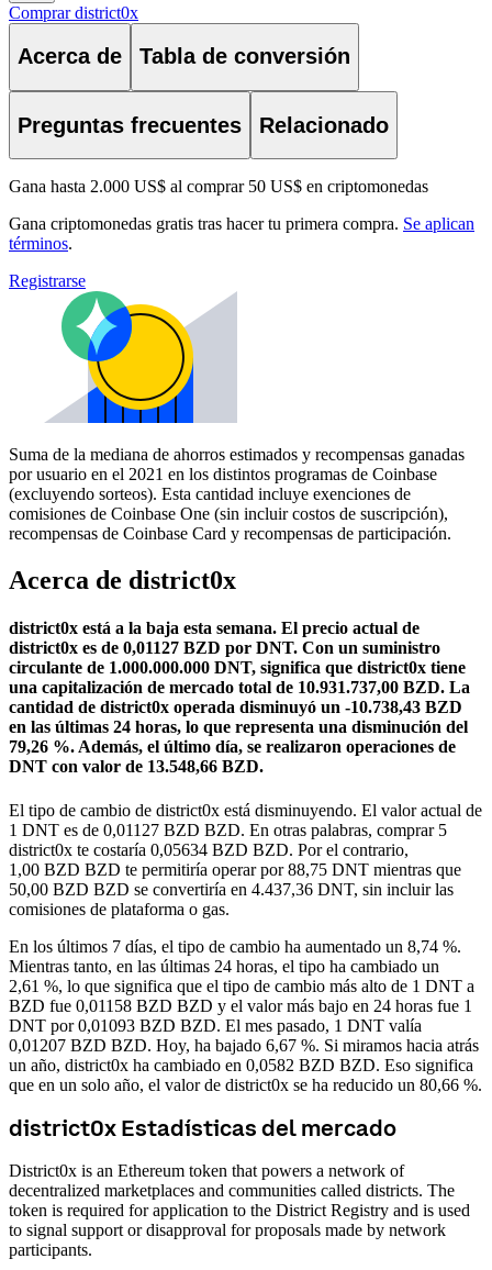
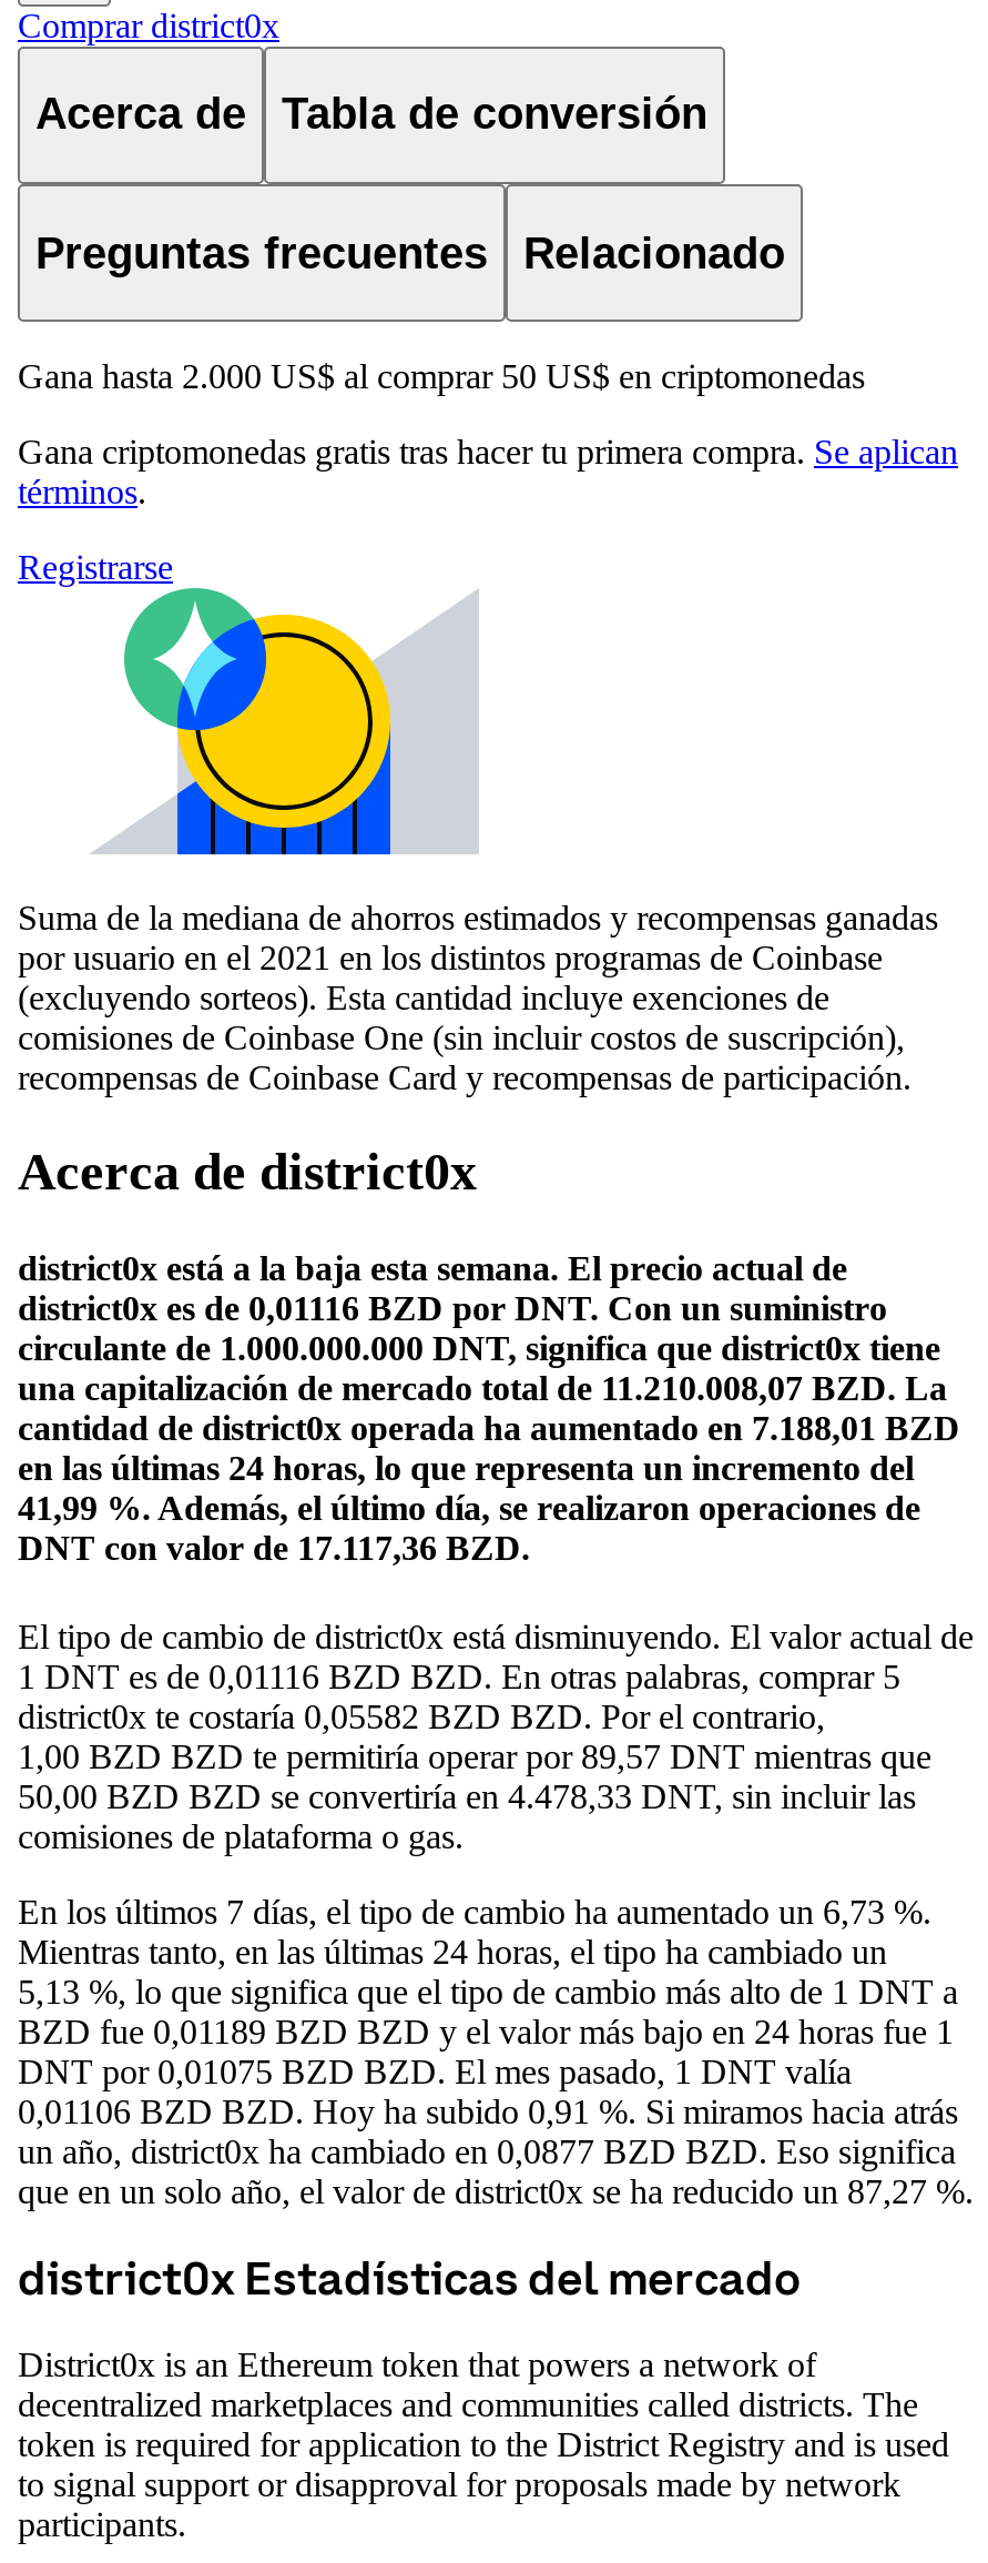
- district0x es de 0,01127 BZD por DNT. Con un suministro
+ district0x es de 0,01116 BZD por DNT. Con un suministro

- una capitalización de mercado total de 10.931.737,00 BZD. La
- cantidad de district0x operada disminuyó un -10.738,43 BZD
- en las últimas 24 horas, lo que representa una disminución del
- 79,26 %. Además, el último día, se realizaron operaciones de
- DNT con valor de 13.548,66 BZD.
+ una capitalización de mercado total de 11.210.008,07 BZD. La
+ cantidad de district0x operada ha aumentado en 7.188,01 BZD
+ en las últimas 24 horas, lo que representa un incremento del
+ 41,99 %. Además, el último día, se realizaron operaciones de
+ DNT con valor de 17.117,36 BZD.

- 1 DNT es de 0,01127 BZD BZD. En otras palabras, comprar 5
+ 1 DNT es de 0,01116 BZD BZD. En otras palabras, comprar 5

- district0x te costaría 0,05634 BZD BZD. Por el contrario,
+ district0x te costaría 0,05582 BZD BZD. Por el contrario,

- 1,00 BZD BZD te permitiría operar por 88,75 DNT mientras que
+ 1,00 BZD BZD te permitiría operar por 89,57 DNT mientras que

- 50,00 BZD BZD se convertiría en 4.437,36 DNT, sin incluir las
+ 50,00 BZD BZD se convertiría en 4.478,33 DNT, sin incluir las

- En los últimos 7 días, el tipo de cambio ha aumentado un 8,74 %.
+ En los últimos 7 días, el tipo de cambio ha aumentado un 6,73 %.

- 2,61 %, lo que significa que el tipo de cambio más alto de 1 DNT a
+ 5,13 %, lo que significa que el tipo de cambio más alto de 1 DNT a

- BZD fue 0,01158 BZD BZD y el valor más bajo en 24 horas fue 1
+ BZD fue 0,01189 BZD BZD y el valor más bajo en 24 horas fue 1

- DNT por 0,01093 BZD BZD. El mes pasado, 1 DNT valía
+ DNT por 0,01075 BZD BZD. El mes pasado, 1 DNT valía

- 0,01207 BZD BZD. Hoy, ha bajado 6,67 %. Si miramos hacia atrás
+ 0,01106 BZD BZD. Hoy ha subido 0,91 %. Si miramos hacia atrás

- un año, district0x ha cambiado en 0,0582 BZD BZD. Eso significa
+ un año, district0x ha cambiado en 0,0877 BZD BZD. Eso significa

- que en un solo año, el valor de district0x se ha reducido un 80,66 %.
+ que en un solo año, el valor de district0x se ha reducido un 87,27 %.
